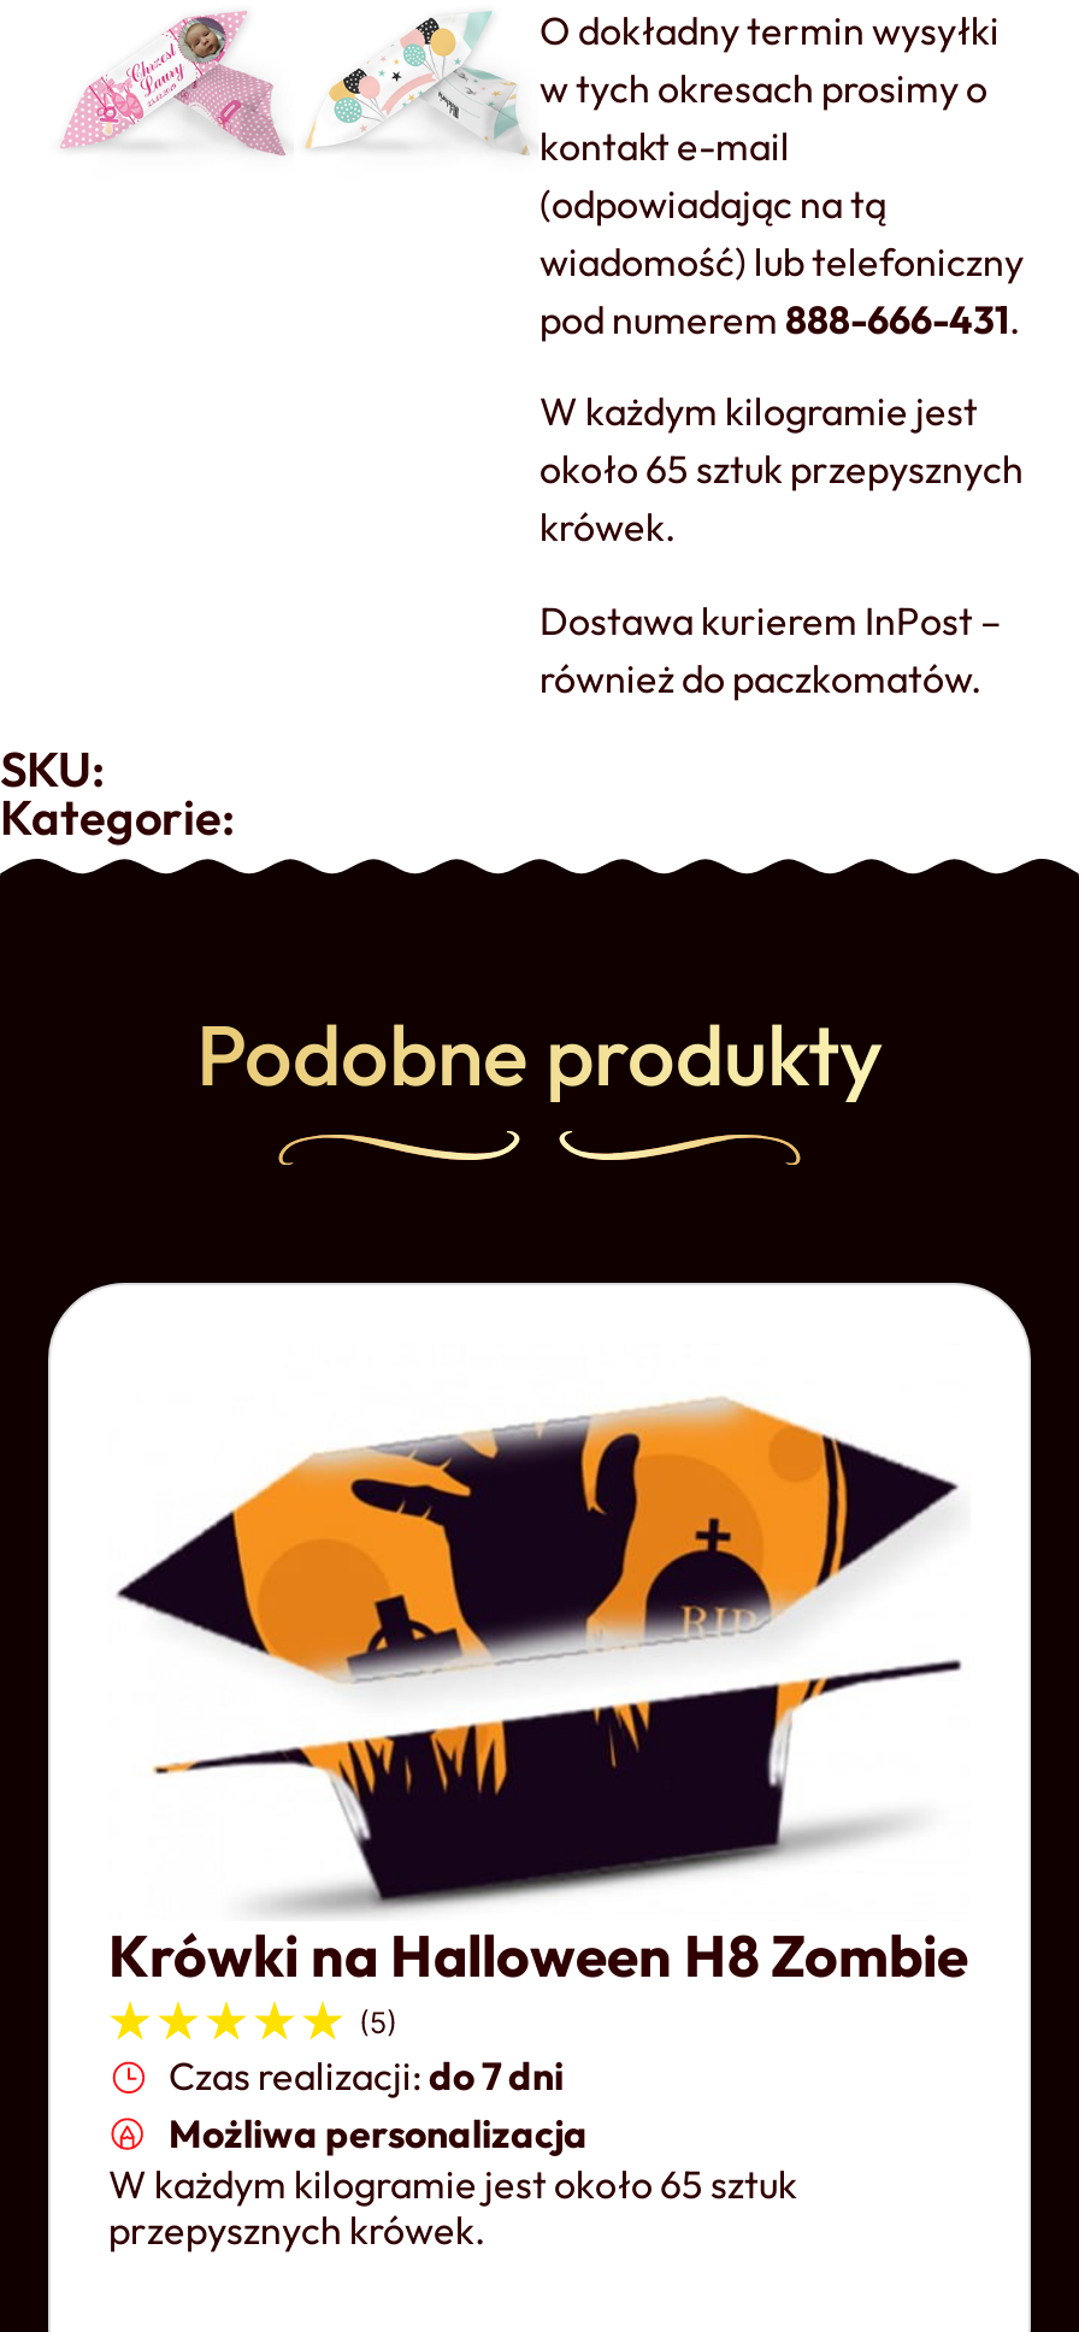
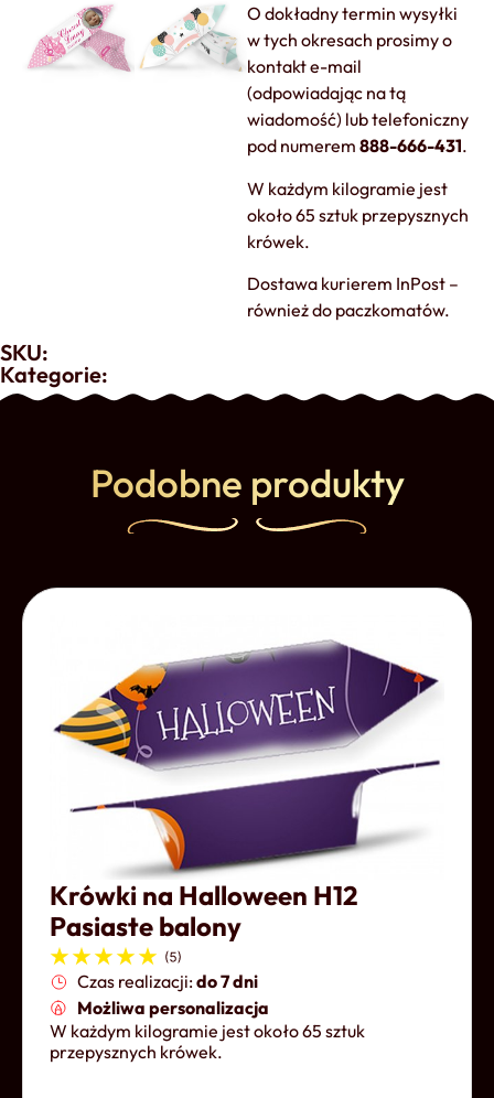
- [image]
- Krówki na Halloween H8 Zombie
+ [image]
+ Krówki na Halloween H12
+ Pasiaste balony
